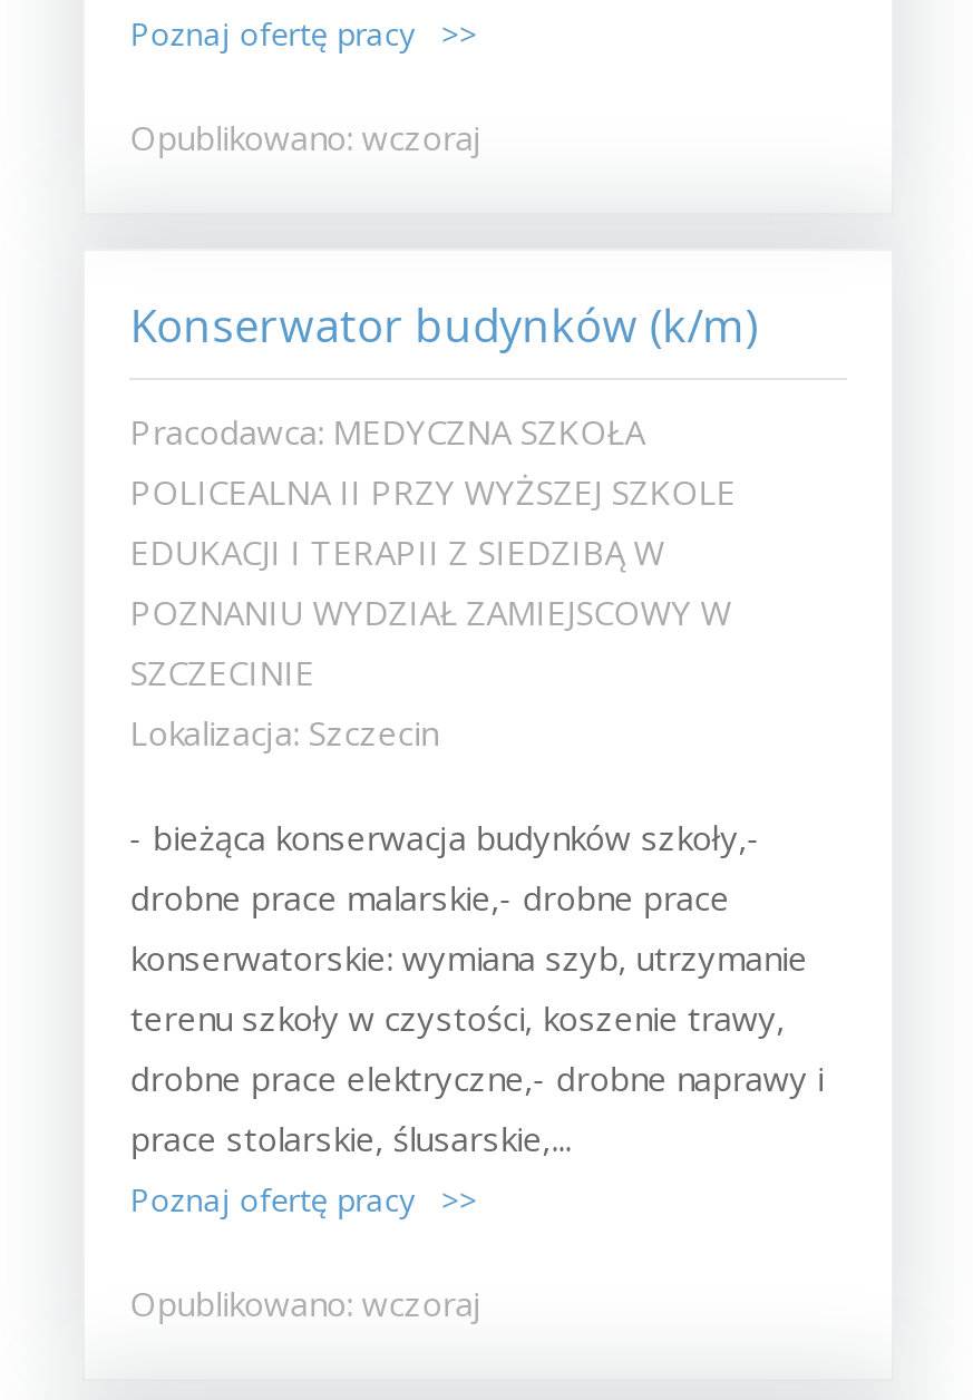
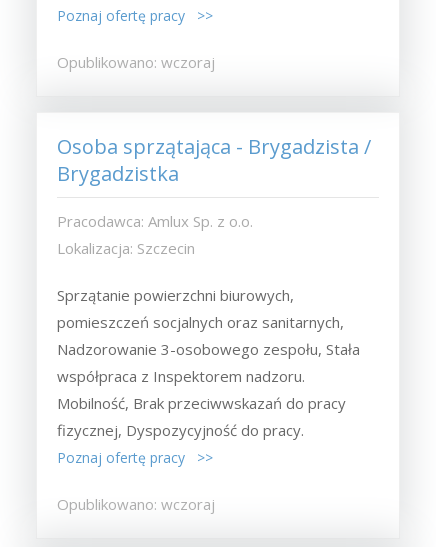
- Konserwator budynków (k/m)
+ Osoba sprzątająca - Brygadzista /
+ Brygadzistka

- Pracodawca: MEDYCZNA SZKOŁA
- POLICEALNA II PRZY WYŻSZEJ SZKOLE
- EDUKACJI I TERAPII Z SIEDZIBĄ W
- POZNANIU WYDZIAŁ ZAMIEJSCOWY W
- SZCZECINIE
+ Pracodawca: Amlux Sp. z o.o.

- - bieżąca konserwacja budynków szkoły,-
- drobne prace malarskie,- drobne prace
- konserwatorskie: wymiana szyb, utrzymanie
- terenu szkoły w czystości, koszenie trawy,
- drobne prace elektryczne,- drobne naprawy i
- prace stolarskie, ślusarskie,...
+ Sprzątanie powierzchni biurowych,
+ pomieszczeń socjalnych oraz sanitarnych,
+ Nadzorowanie 3-osobowego zespołu, Stała
+ współpraca z Inspektorem nadzoru.
+ Mobilność, Brak przeciwwskazań do pracy
+ fizycznej, Dyspozycyjność do pracy.
